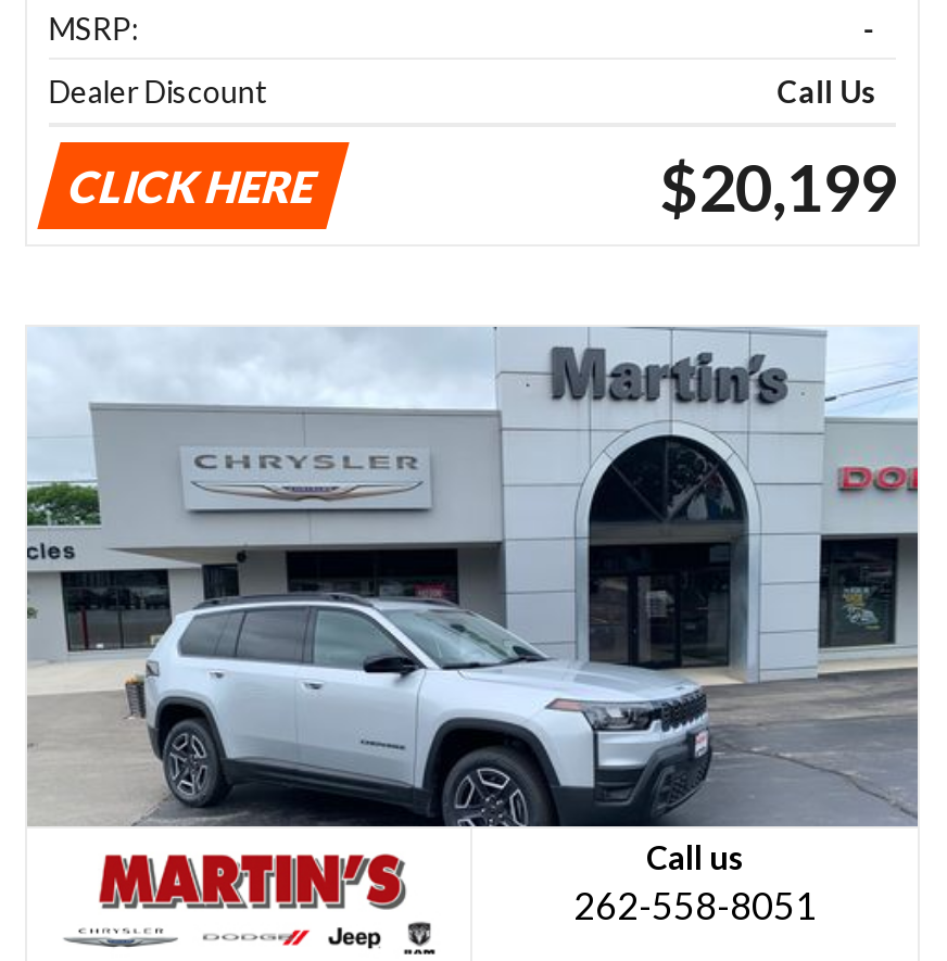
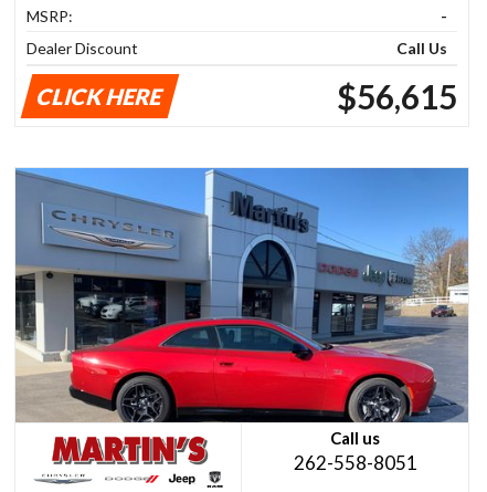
- $20,199
+ $56,615

- [image]
+ [image]
